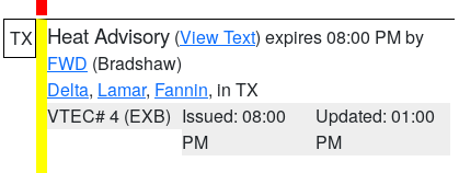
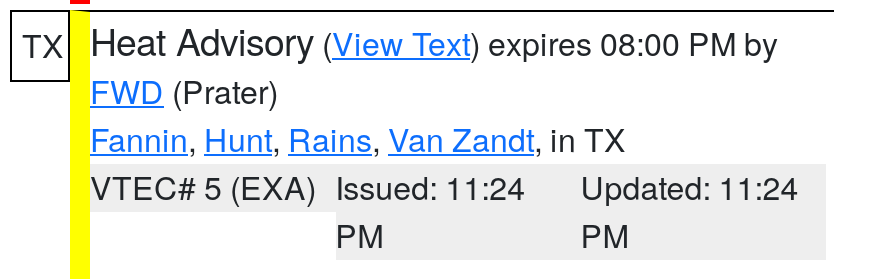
- FWD (Bradshaw)
- Delta, Lamar, Fannin, in TX
- VTEC# 4 (EXB) Issued: 08:00
+ FWD (Prater)
+ Fannin, Hunt, Rains, Van Zandt, in TX
+ VTEC# 5 (EXA) Issued: 11:24

- Updated: 01:00
+ Updated: 11:24
